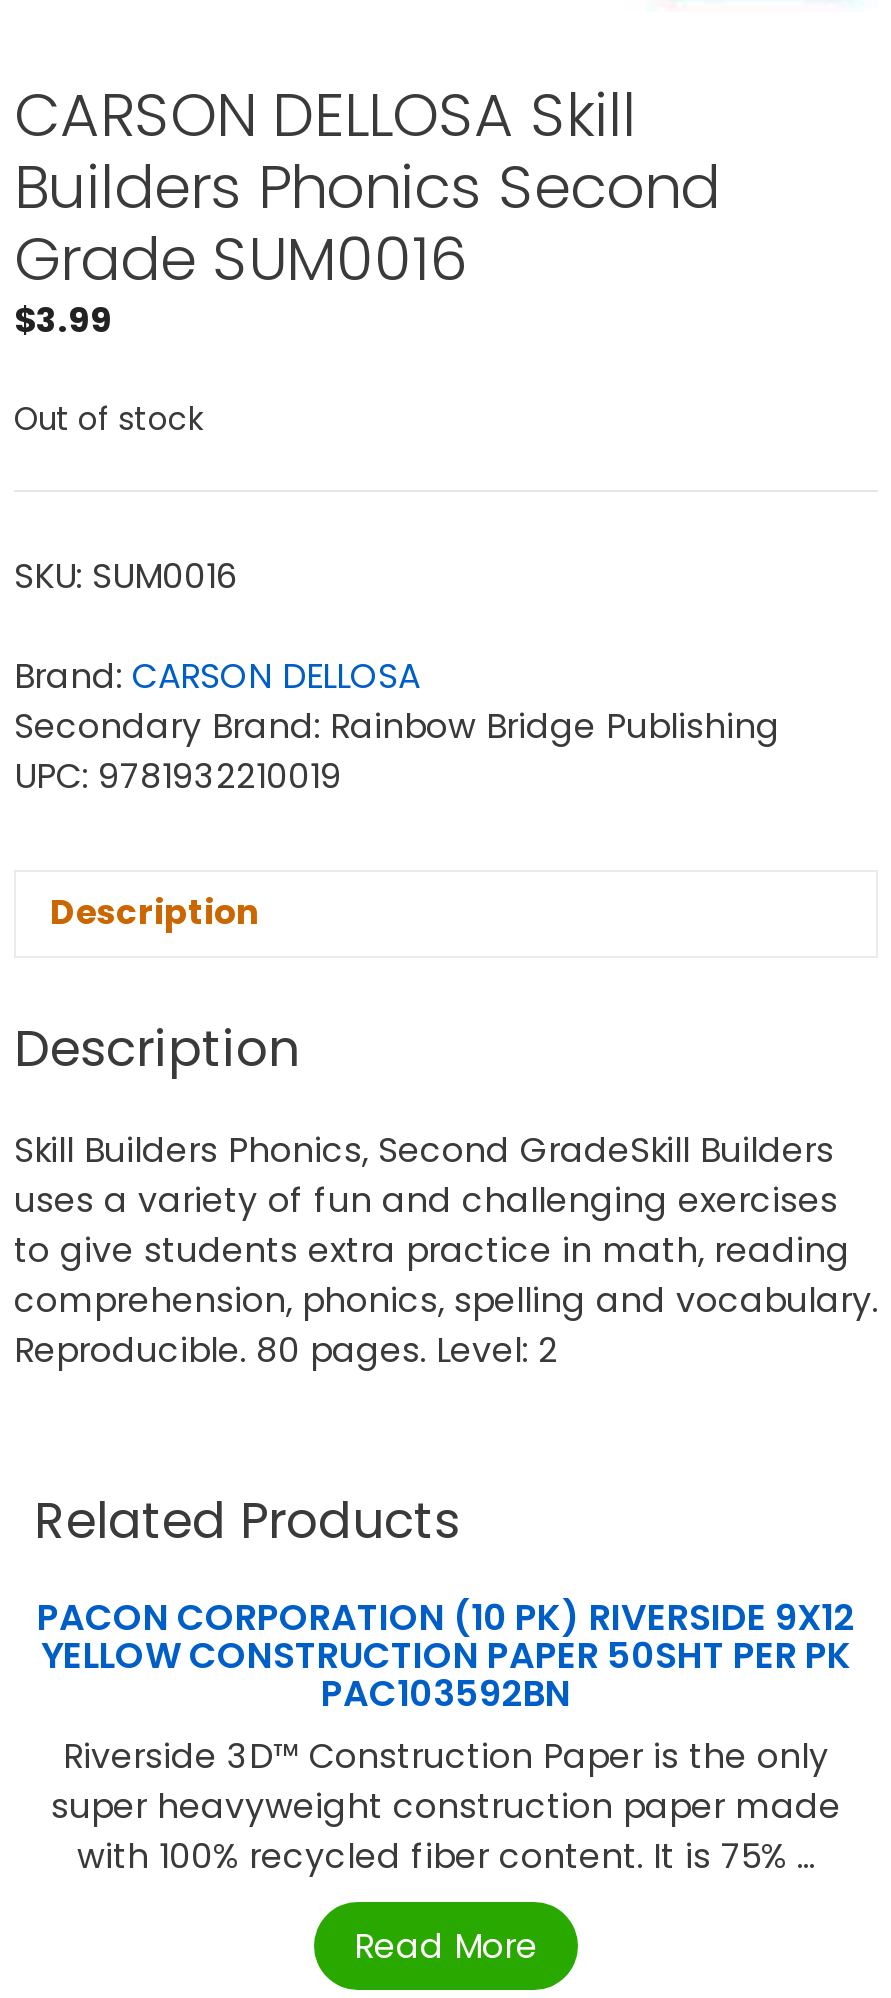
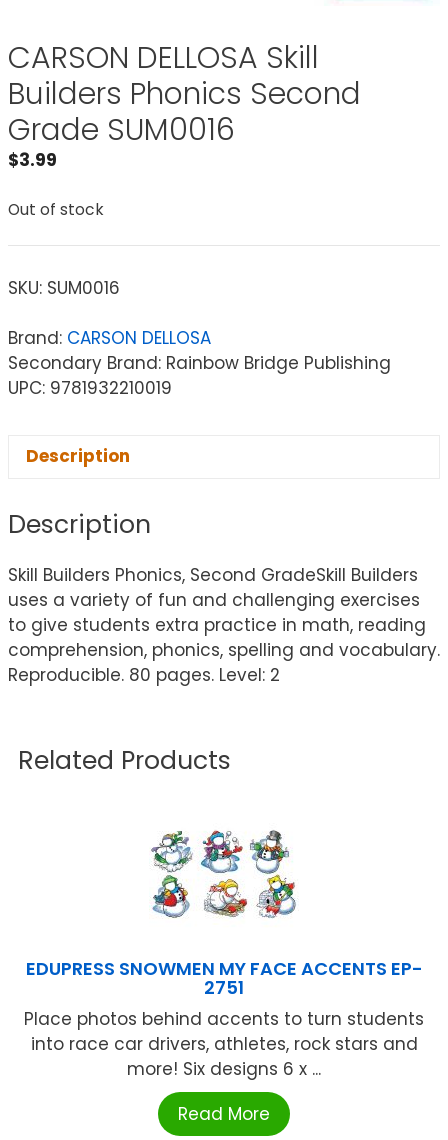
- PACON CORPORATION (10 PK) RIVERSIDE 9X12
- YELLOW CONSTRUCTION PAPER 50SHT PER PK
- PAC103592BN
- Riverside 3D™ Construction Paper is the only
- super heavyweight construction paper made
- with 100% recycled fiber content. It is 75% ...
+ EDUPRESS SNOWMEN MY FACE ACCENTS EP-
+ 2751
+ Place photos behind accents to turn students
+ into race car drivers, athletes, rock stars and
+ more! Six designs 6 x ...
